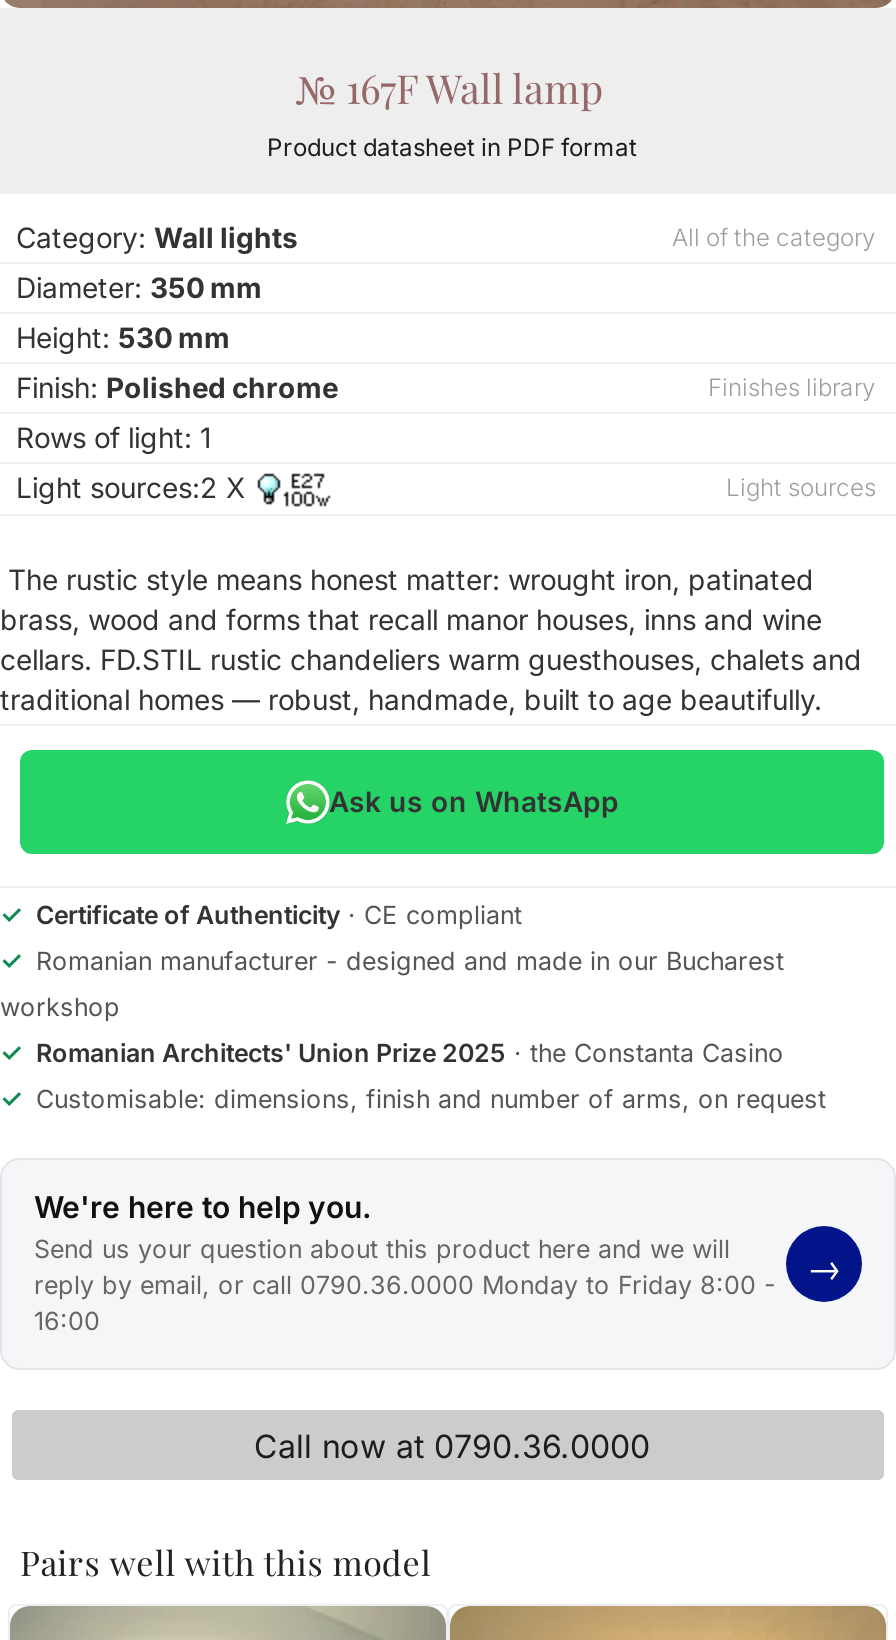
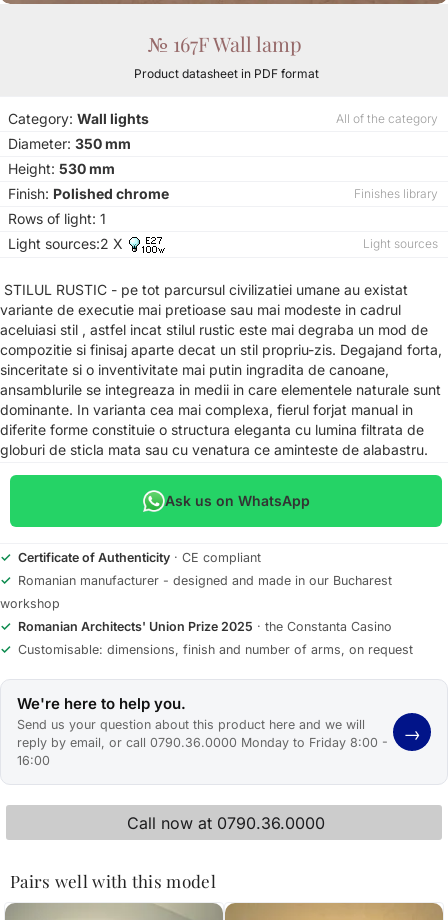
- The rustic style means honest matter: wrought iron, patinated
- brass, wood and forms that recall manor houses, inns and wine
- cellars. FD.STIL rustic chandeliers warm guesthouses, chalets and
- traditional homes — robust, handmade, built to age beautifully.
+ STILUL RUSTIC - pe tot parcursul civilizatiei umane au existat
+ variante de executie mai pretioase sau mai modeste in cadrul
+ aceluiasi stil , astfel incat stilul rustic este mai degraba un mod de
+ compozitie si finisaj aparte decat un stil propriu-zis. Degajand forta,
+ sinceritate si o inventivitate mai putin ingradita de canoane,
+ ansamblurile se integreaza in medii in care elementele naturale sunt
+ dominante. In varianta cea mai complexa, fierul forjat manual in
+ diferite forme constituie o structura eleganta cu lumina filtrata de
+ globuri de sticla mata sau cu venatura ce aminteste de alabastru.
